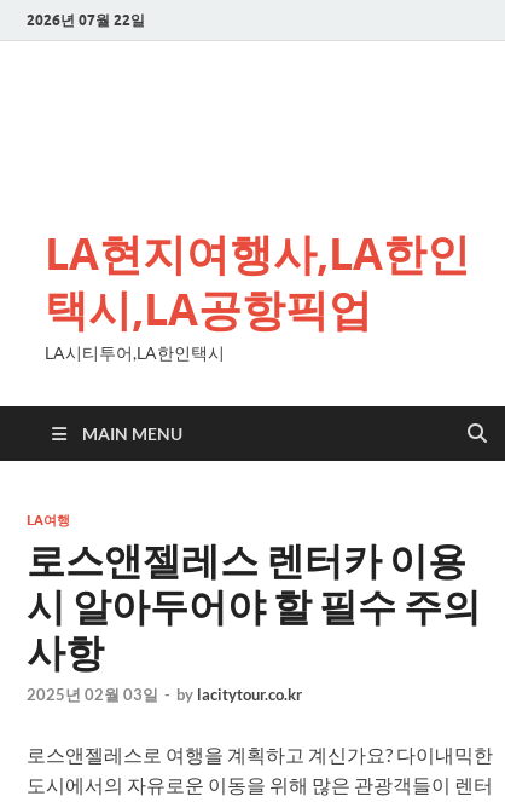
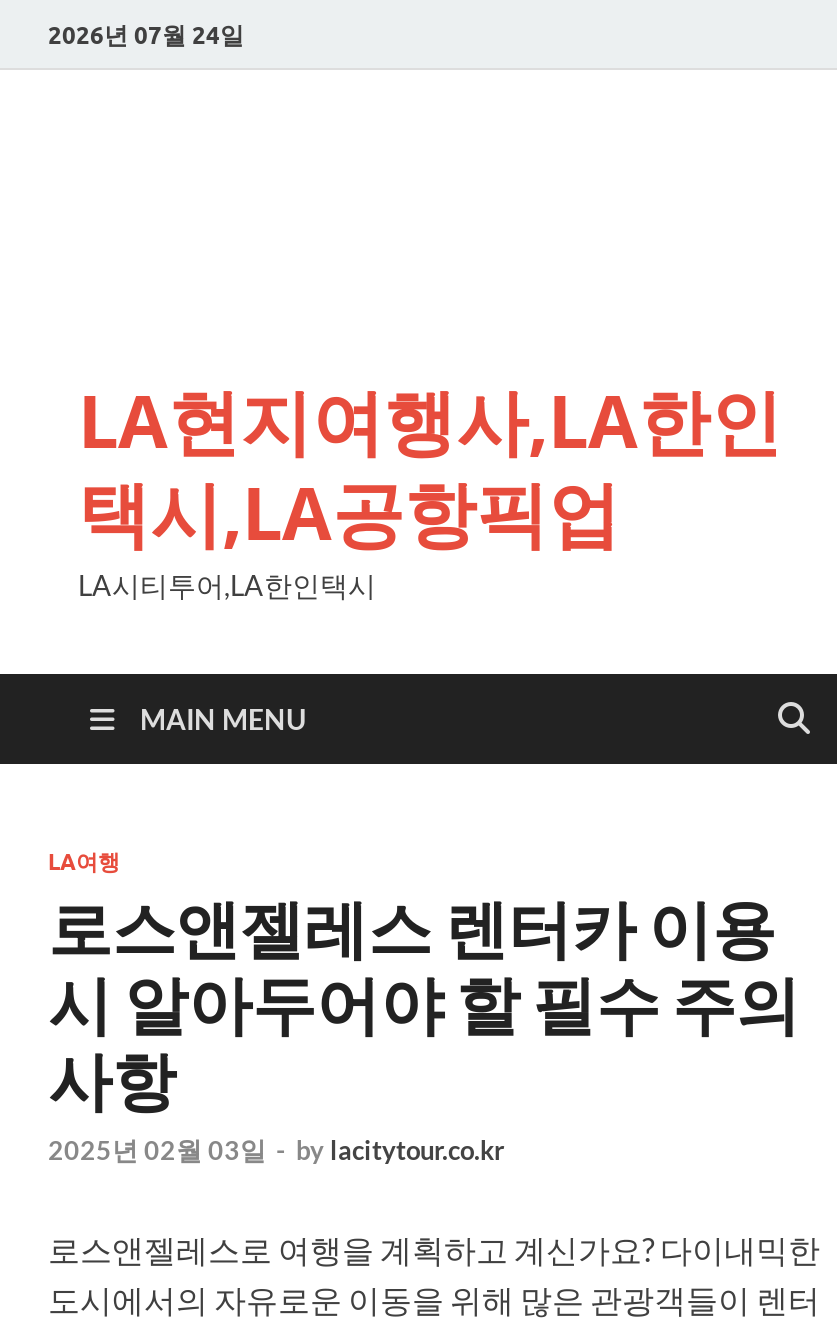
- 2026년 07월 22일
+ 2026년 07월 24일
